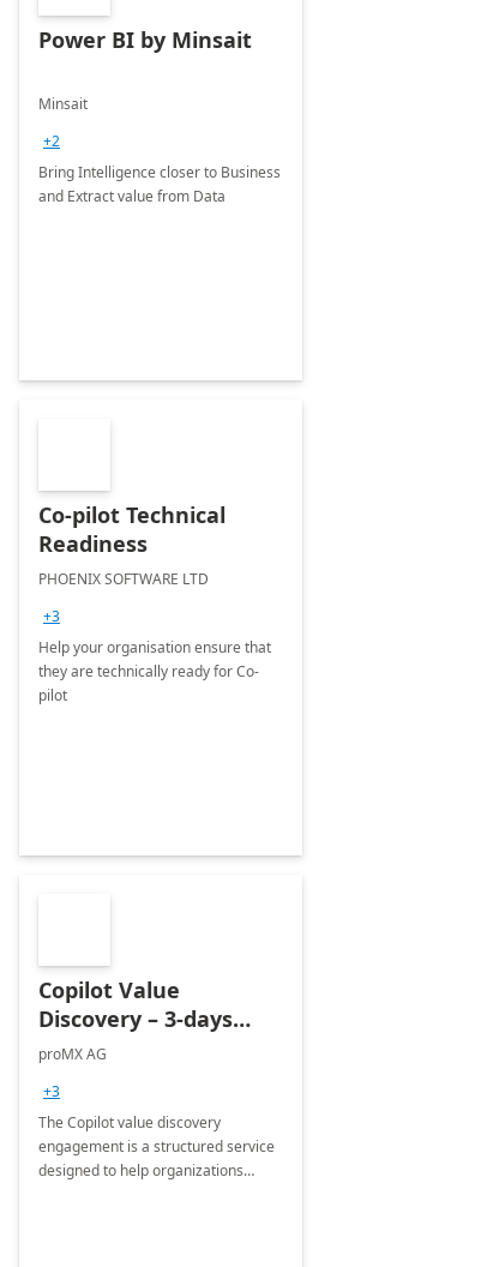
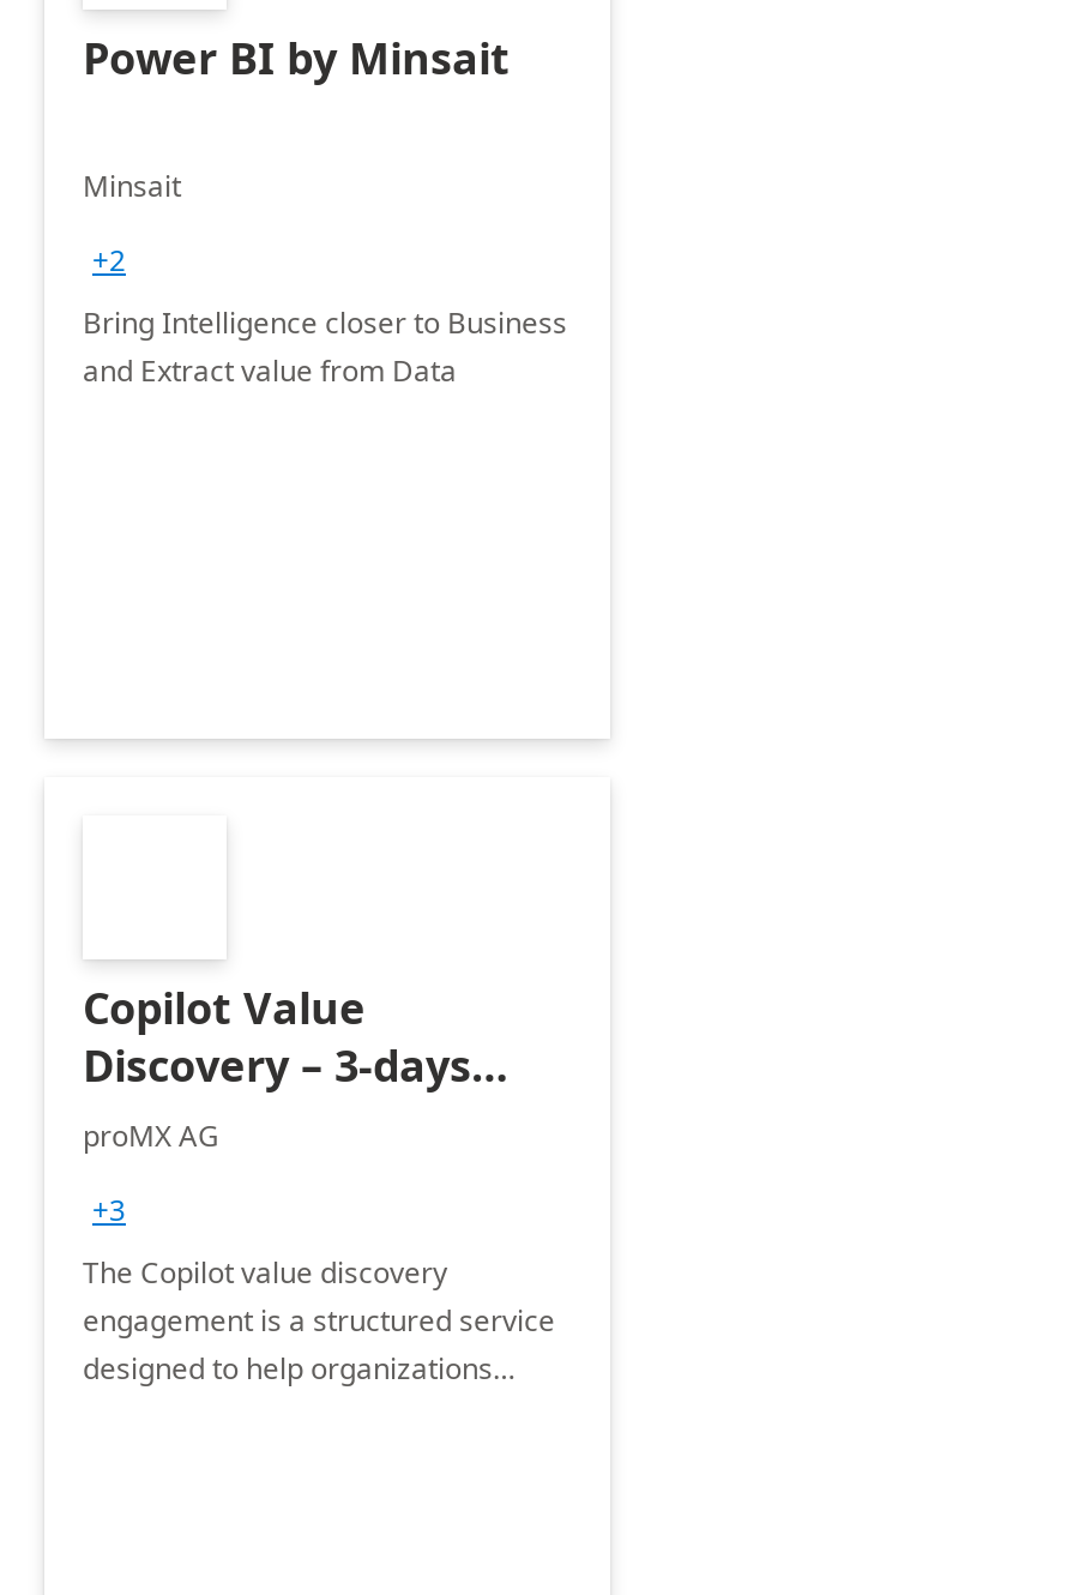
- Co-pilot Technical
- Readiness
- PHOENIX SOFTWARE LTD
- +3
- Help your organisation ensure that
- they are technically ready for Co-
- pilot
